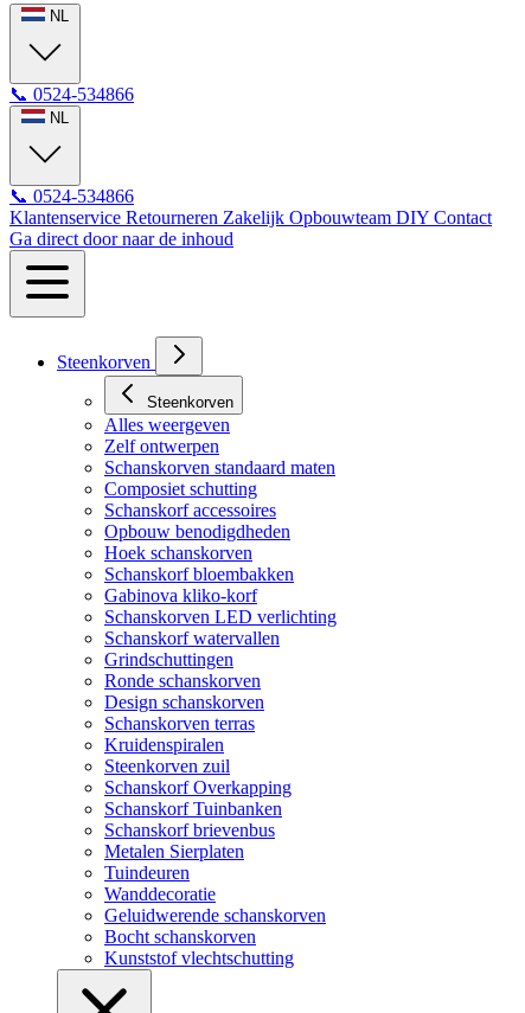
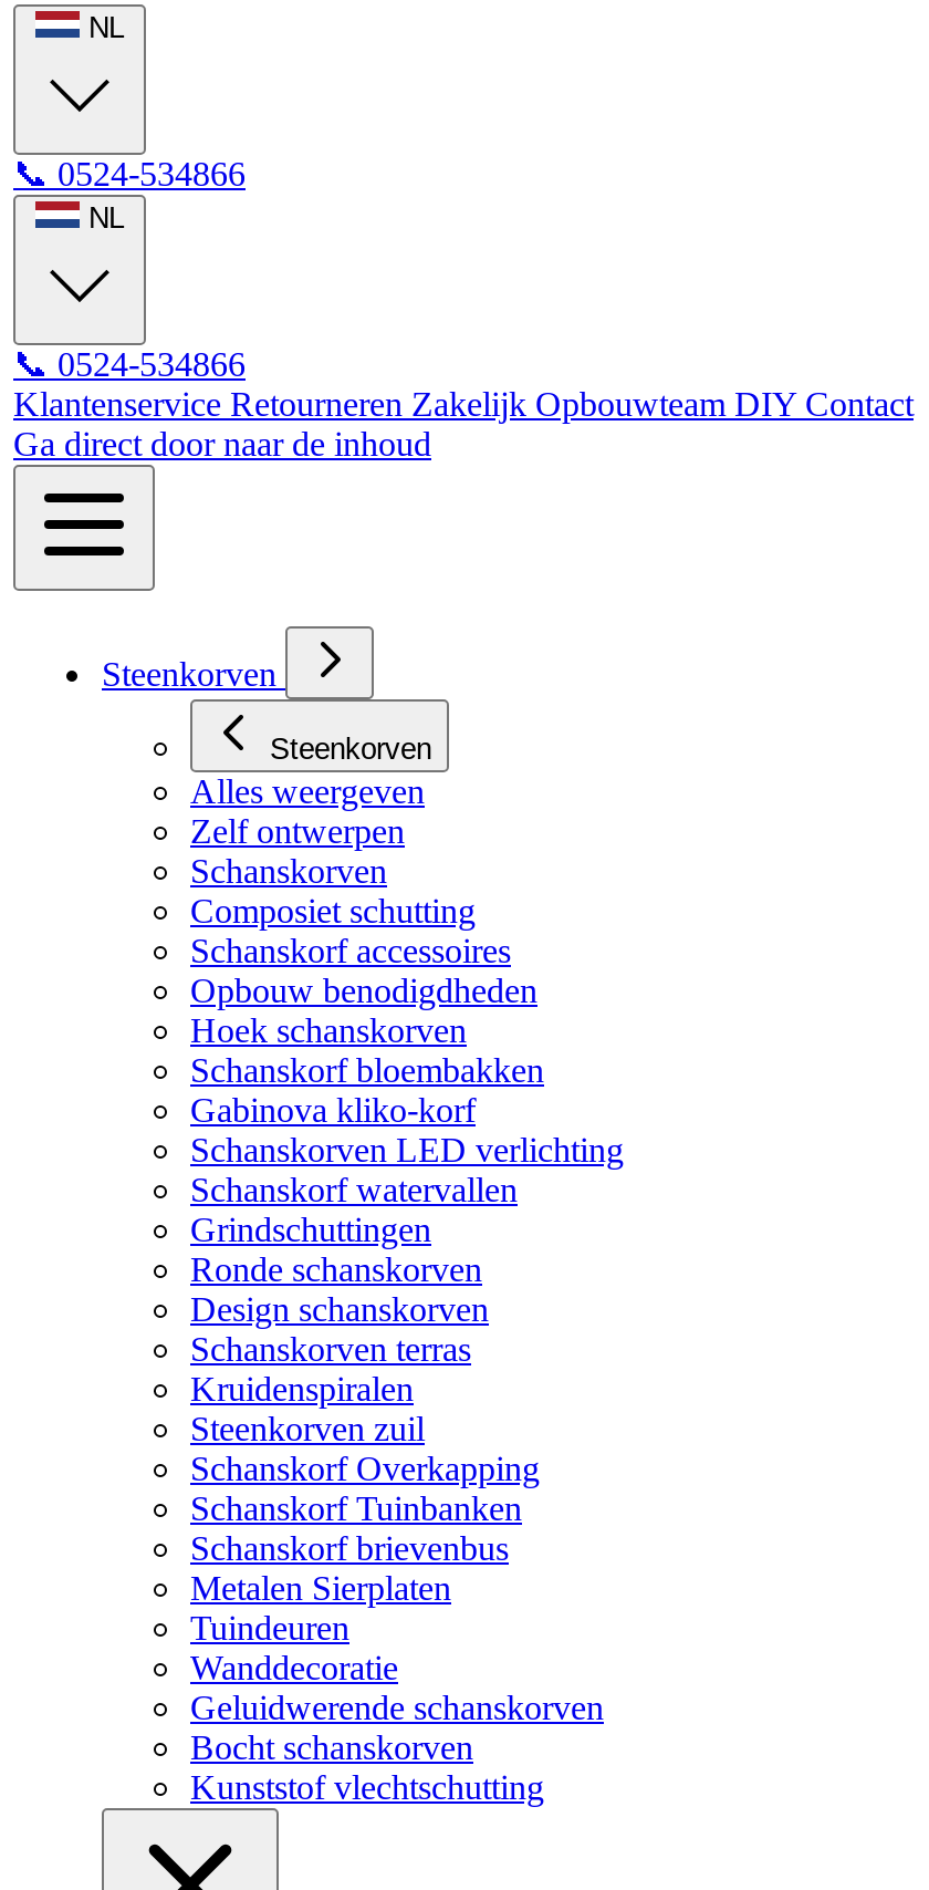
- Schanskorven standaard maten
+ Schanskorven
